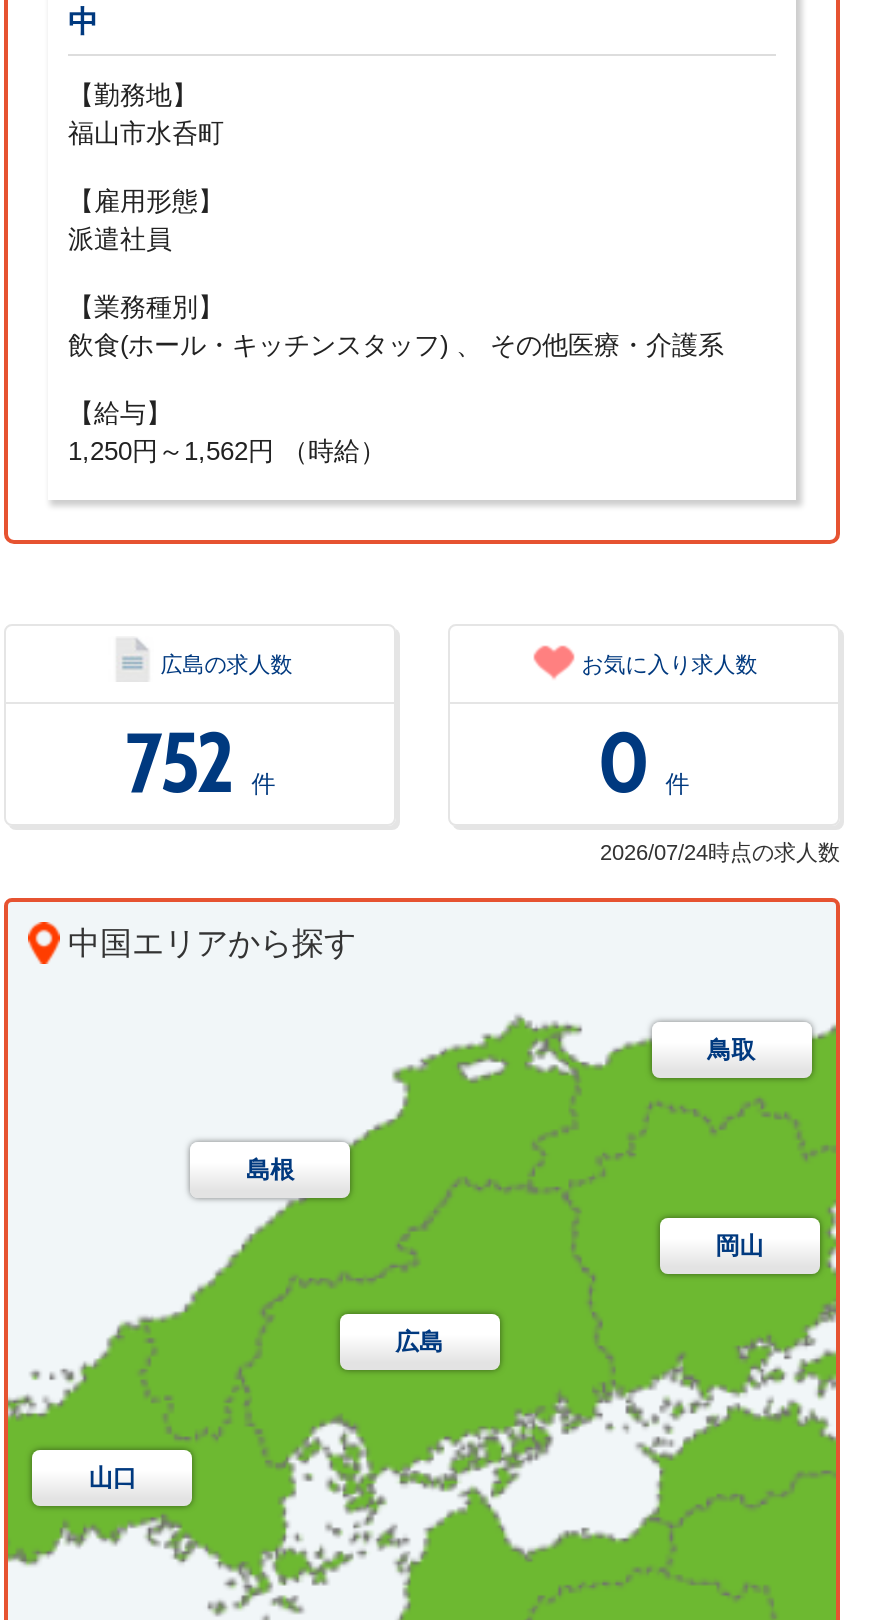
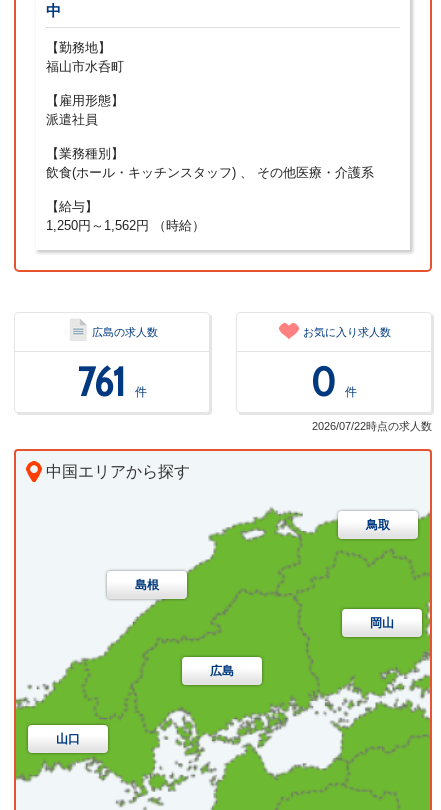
- 752 件
+ 761 件

- 2026/07/24時点の求人数
+ 2026/07/22時点の求人数
